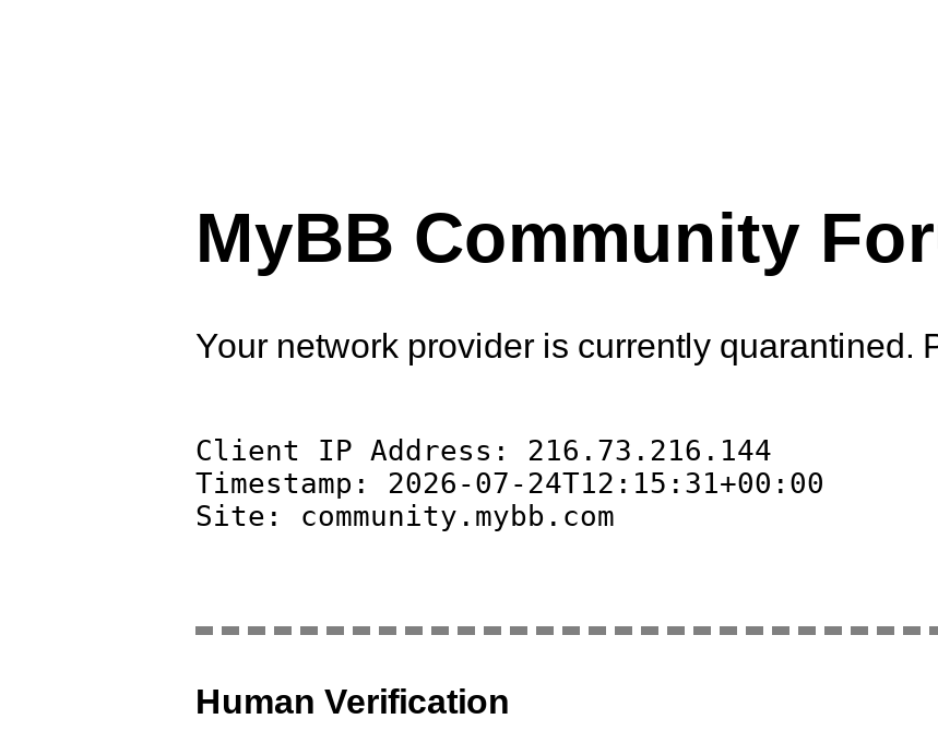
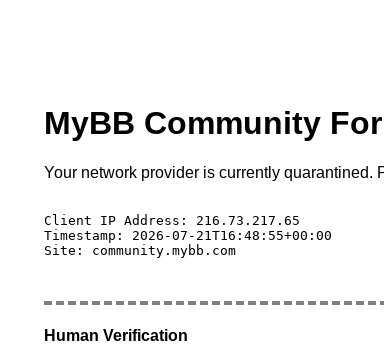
- Client IP Address: 216.73.216.144
+ Client IP Address: 216.73.217.65

- Timestamp: 2026-07-24T12:15:31+00:00
+ Timestamp: 2026-07-21T16:48:55+00:00
